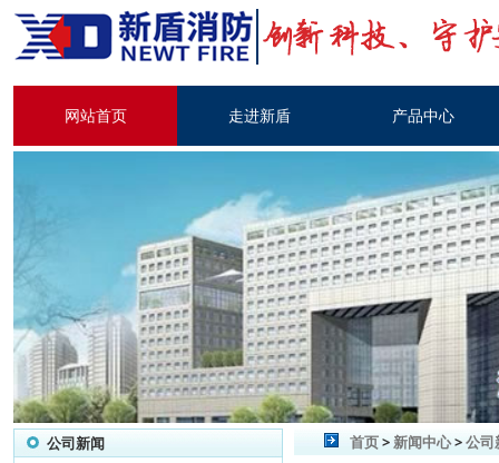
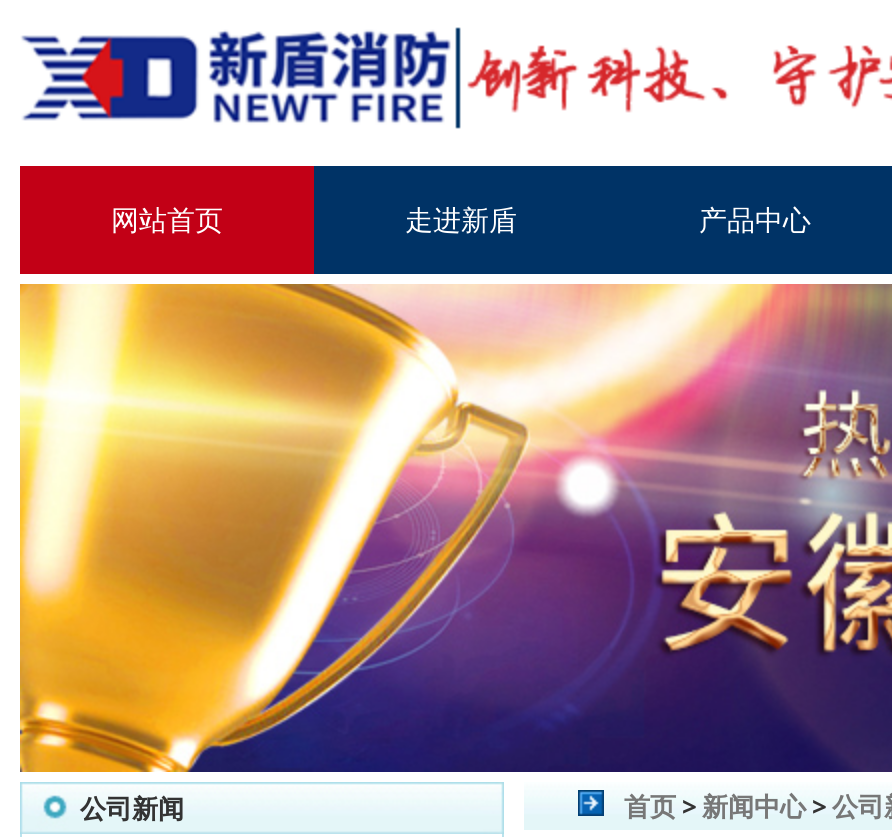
- [image]
+ [image]
